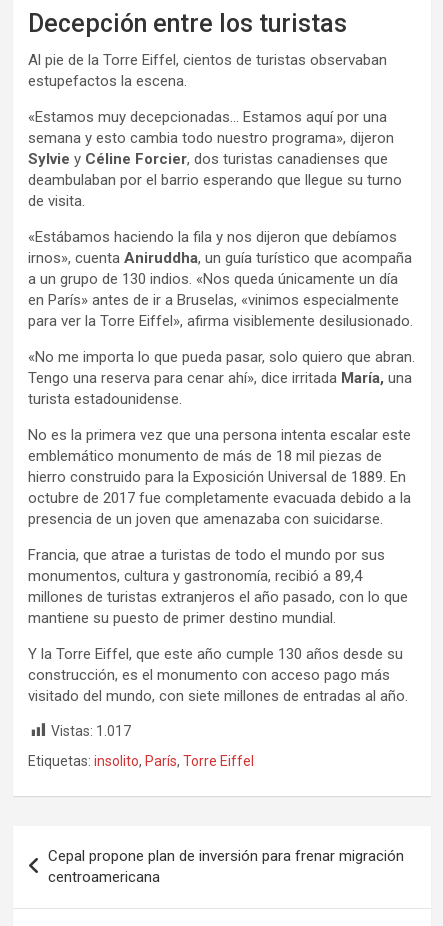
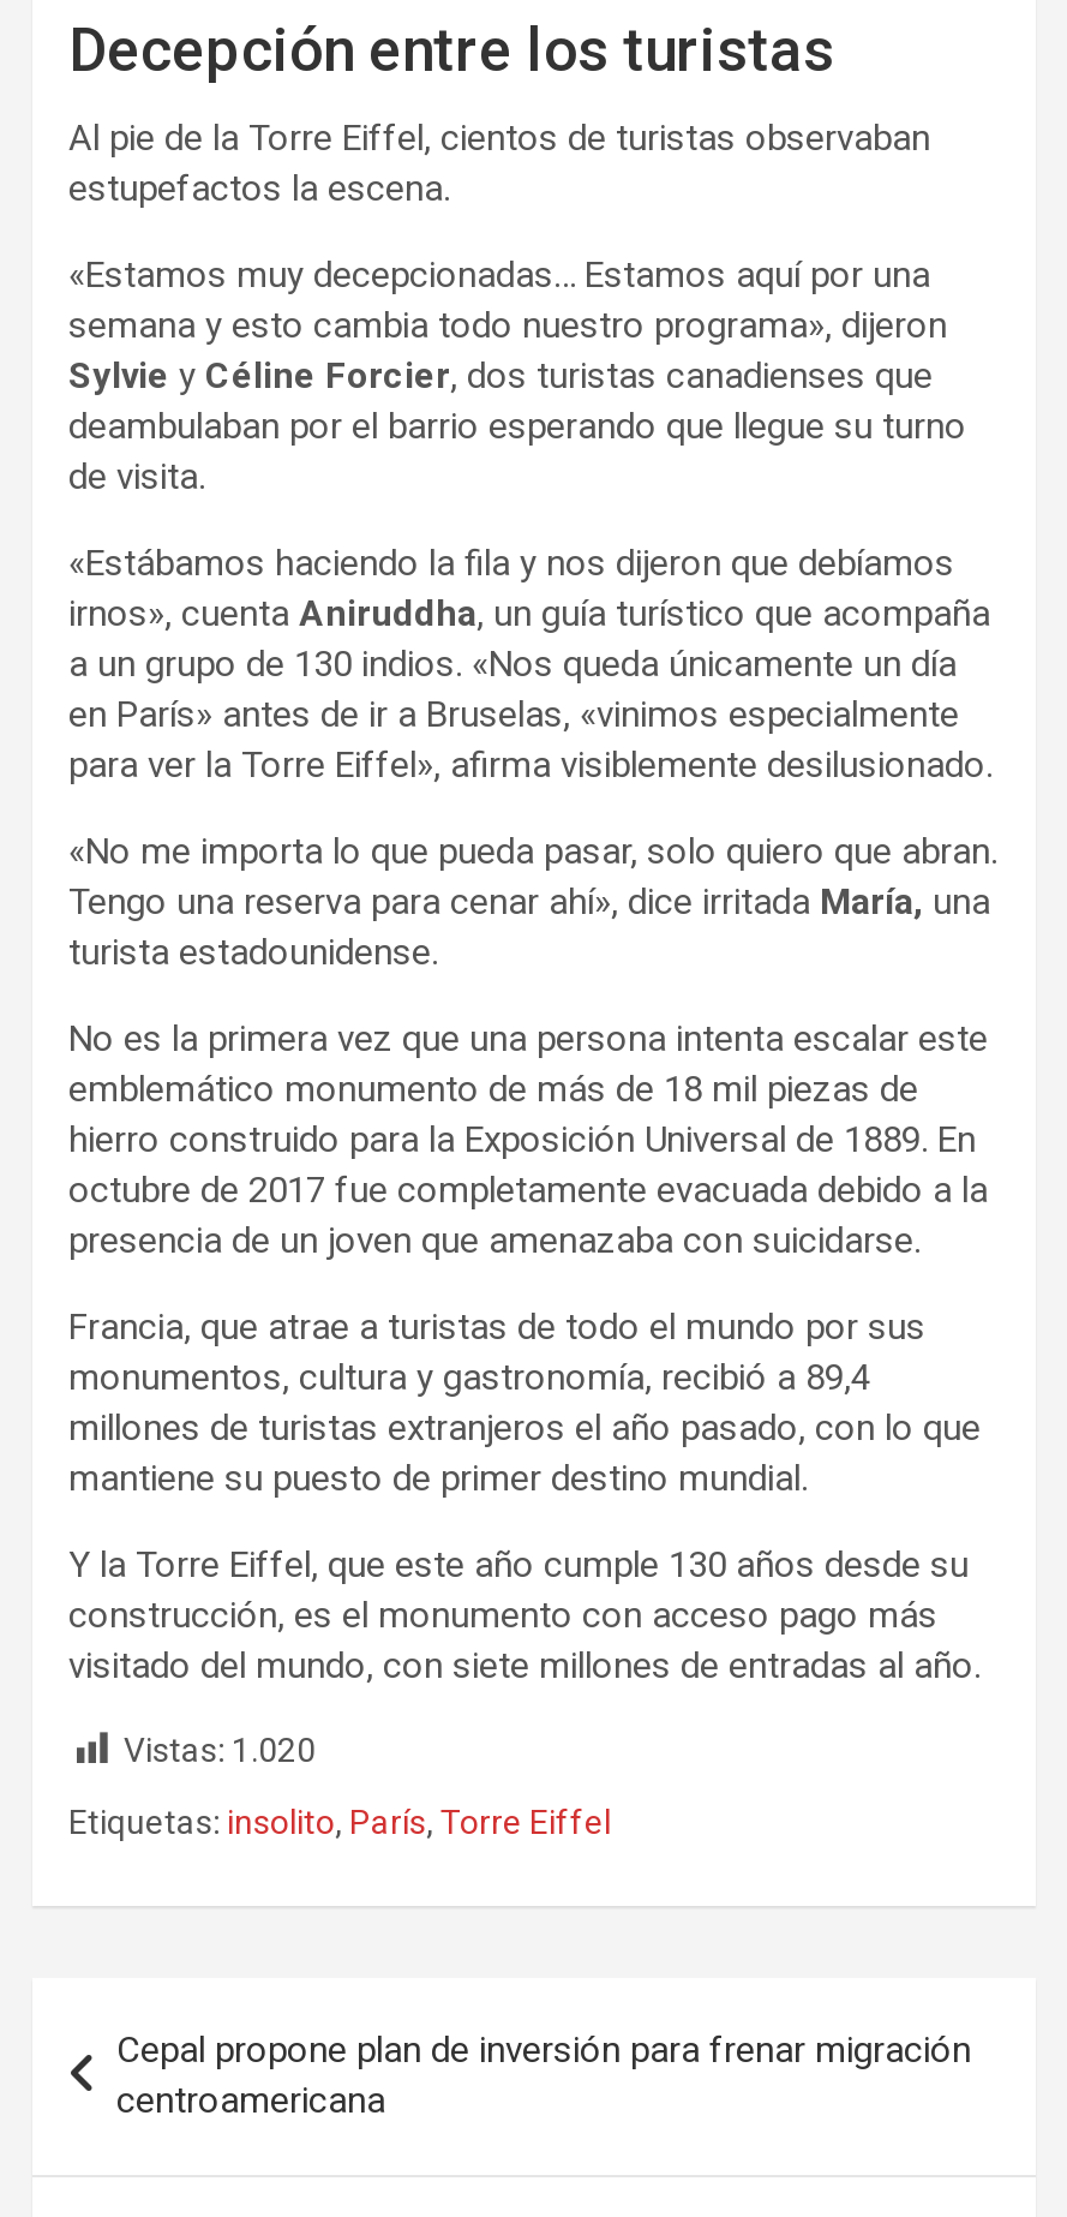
- Vistas: 1.017
+ Vistas: 1.020
